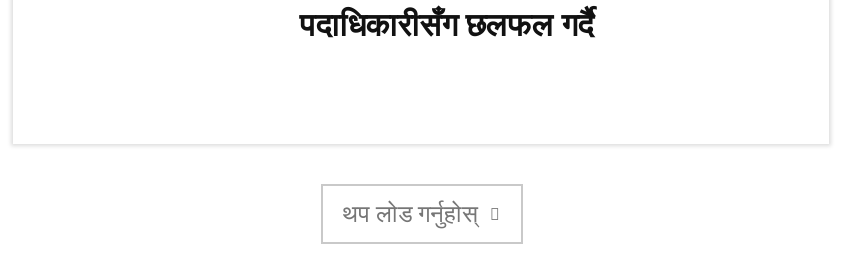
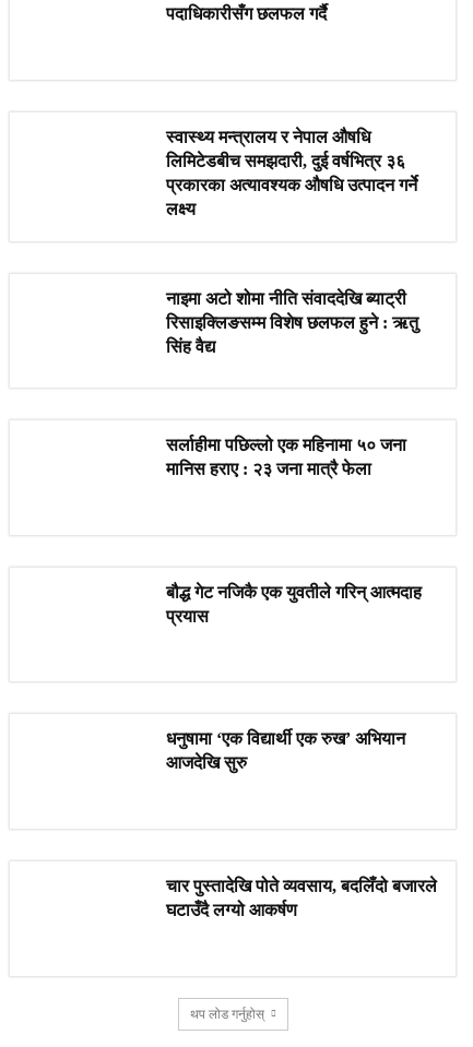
+ स्वास्थ्य मन्त्रालय र नेपाल औषधि
+ लिमिटेडबीच समझदारी, दुई वर्षभित्र ३६
+ प्रकारका अत्यावश्यक औषधि उत्पादन गर्ने
+ लक्ष्य

+ नाइमा अटो शोमा नीति संवाददेखि ब्याट्री
+ रिसाइक्लिङसम्म विशेष छलफल हुने : ऋतु
+ सिंह वैद्य

+ सर्लाहीमा पछिल्लो एक महिनामा ५० जना
+ मानिस हराए : २३ जना मात्रै फेला

+ बौद्ध गेट नजिकै एक युवतीले गरिन् आत्मदाह
+ प्रयास

+ धनुषामा ‘एक विद्यार्थी एक रुख’ अभियान
+ आजदेखि सुरु

+ चार पुस्तादेखि पोते व्यवसाय, बदलिँदो बजारले
+ घटाउँदै लग्यो आकर्षण
